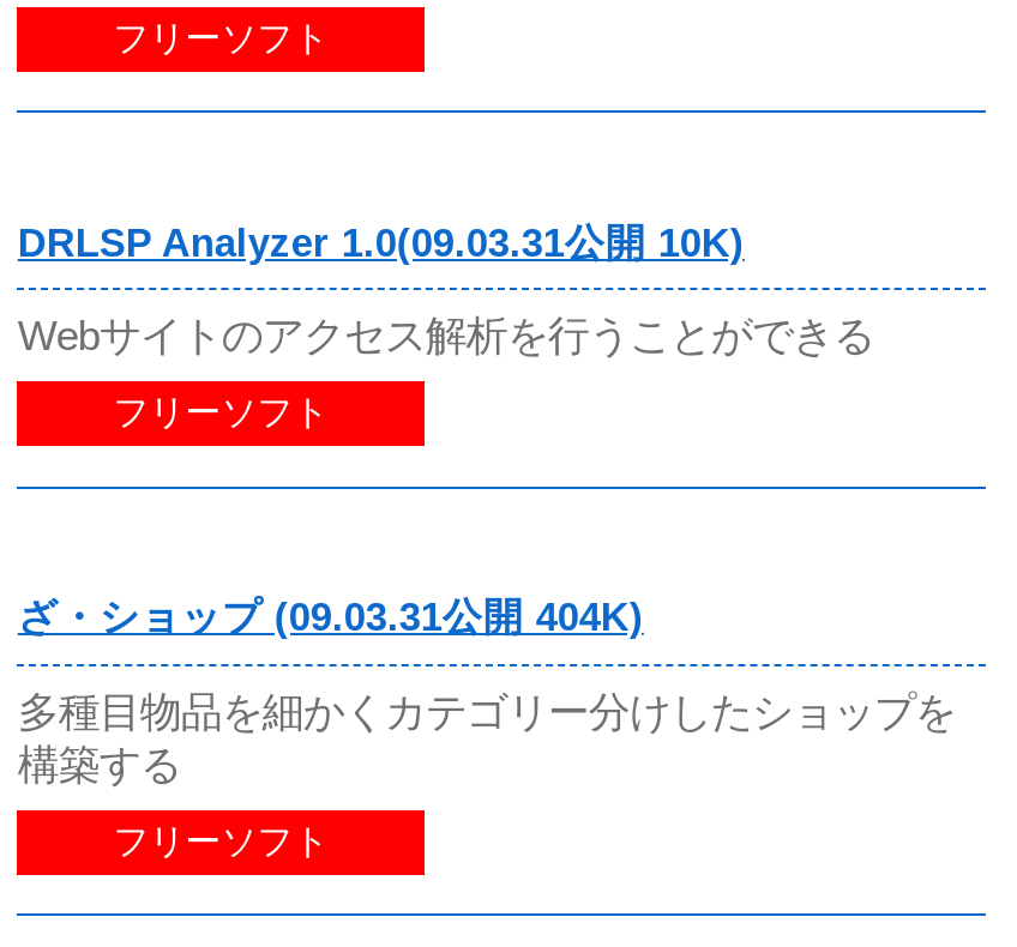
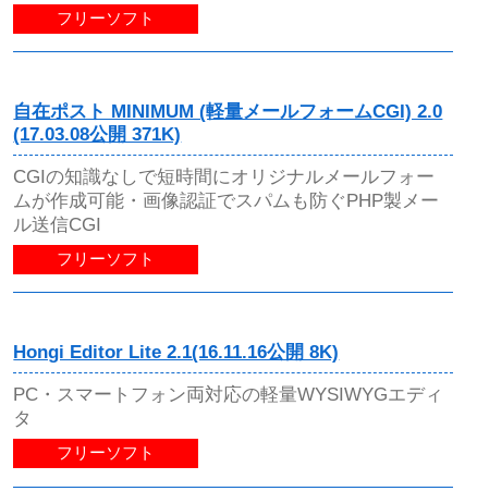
- DRLSP Analyzer 1.0(09.03.31公開 10K)
+ 自在ポスト MINIMUM (軽量メールフォームCGI) 2.0
+ (17.03.08公開 371K)

- Webサイトのアクセス解析を行うことができる
+ CGIの知識なしで短時間にオリジナルメールフォー
+ ムが作成可能・画像認証でスパムも防ぐPHP製メー
+ ル送信CGI

- ざ・ショップ (09.03.31公開 404K)
+ Hongi Editor Lite 2.1(16.11.16公開 8K)

- 多種目物品を細かくカテゴリー分けしたショップを
- 構築する
+ PC・スマートフォン両対応の軽量WYSIWYGエディ
+ タ
